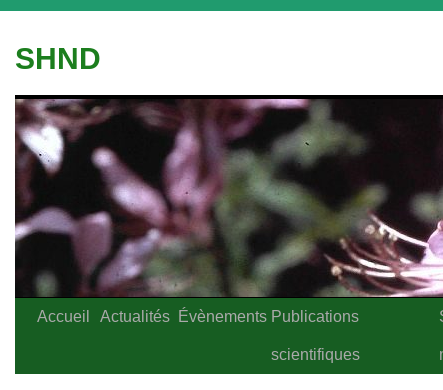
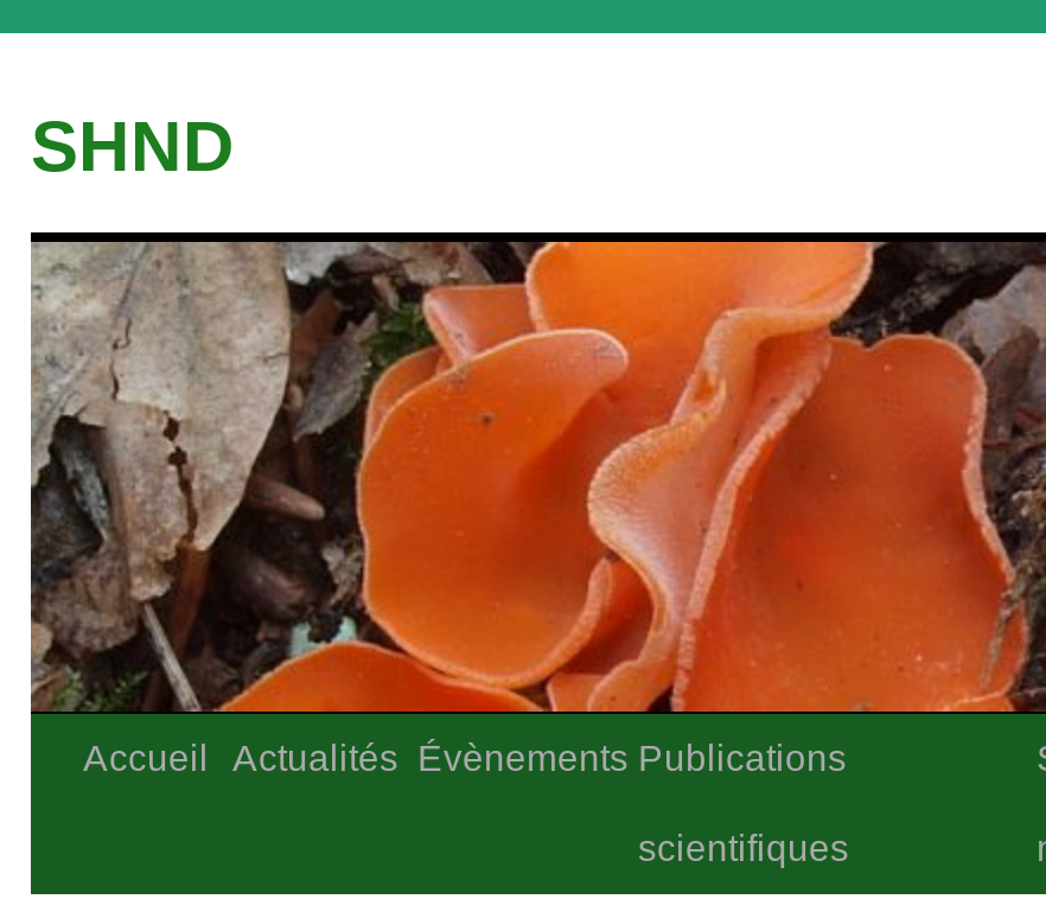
- [image]
+ [image]
